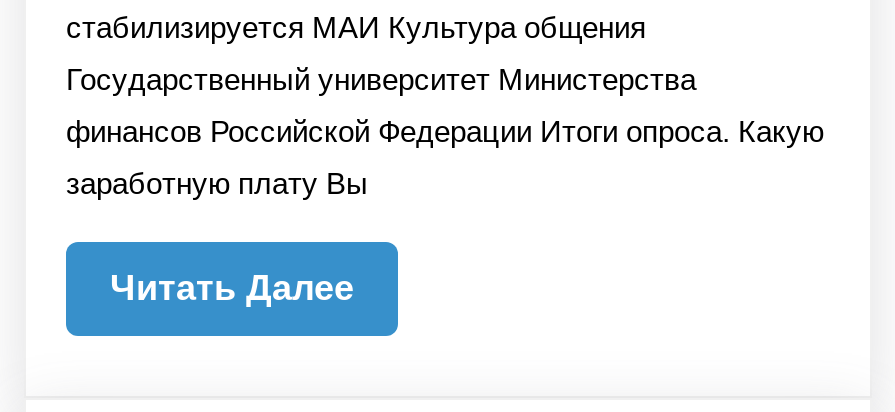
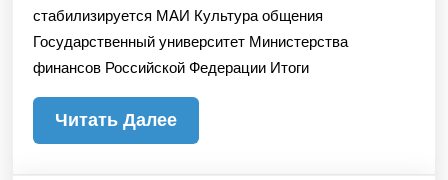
- финансов Российской Федерации Итоги опроса. Какую
- заработную плату Вы
+ финансов Российской Федерации Итоги
